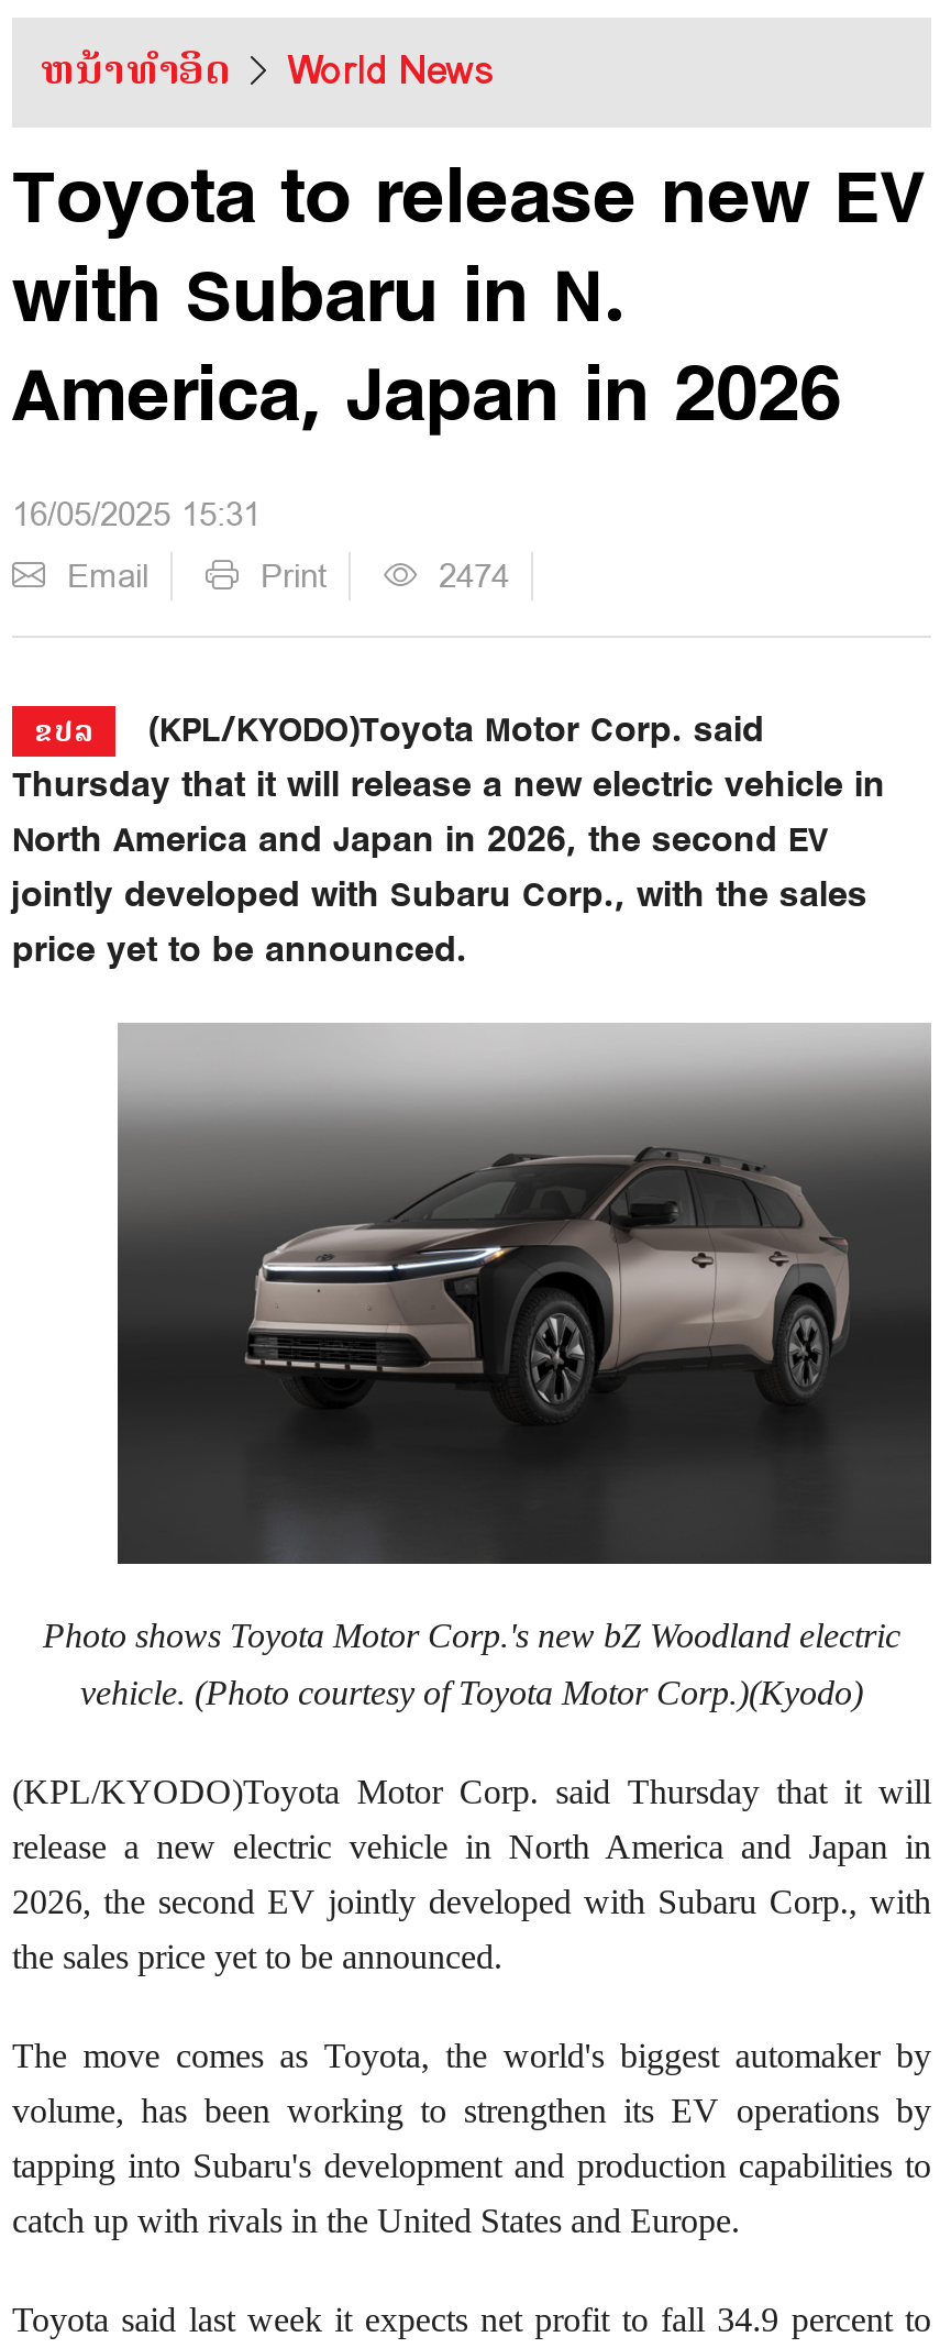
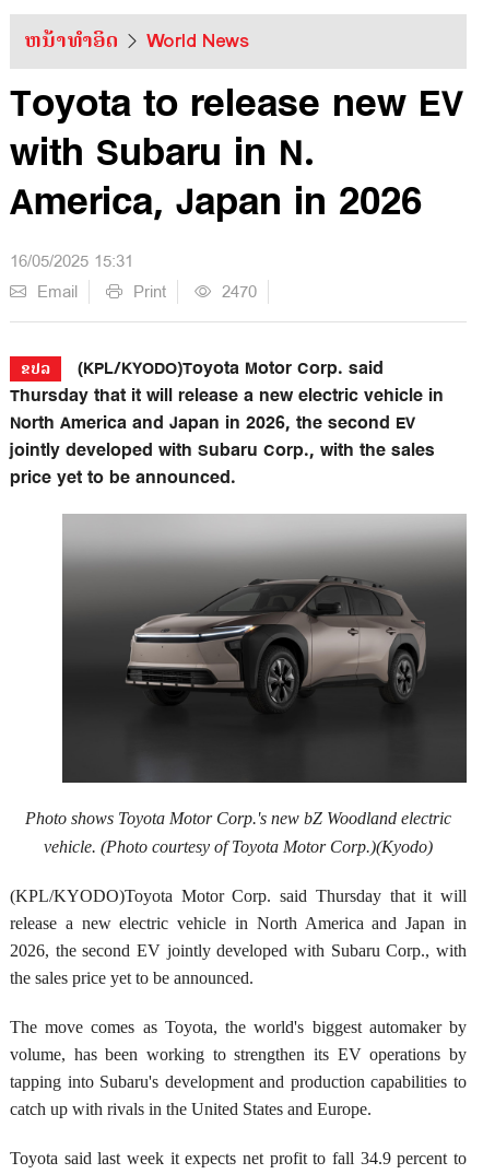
- 2474
+ 2470
